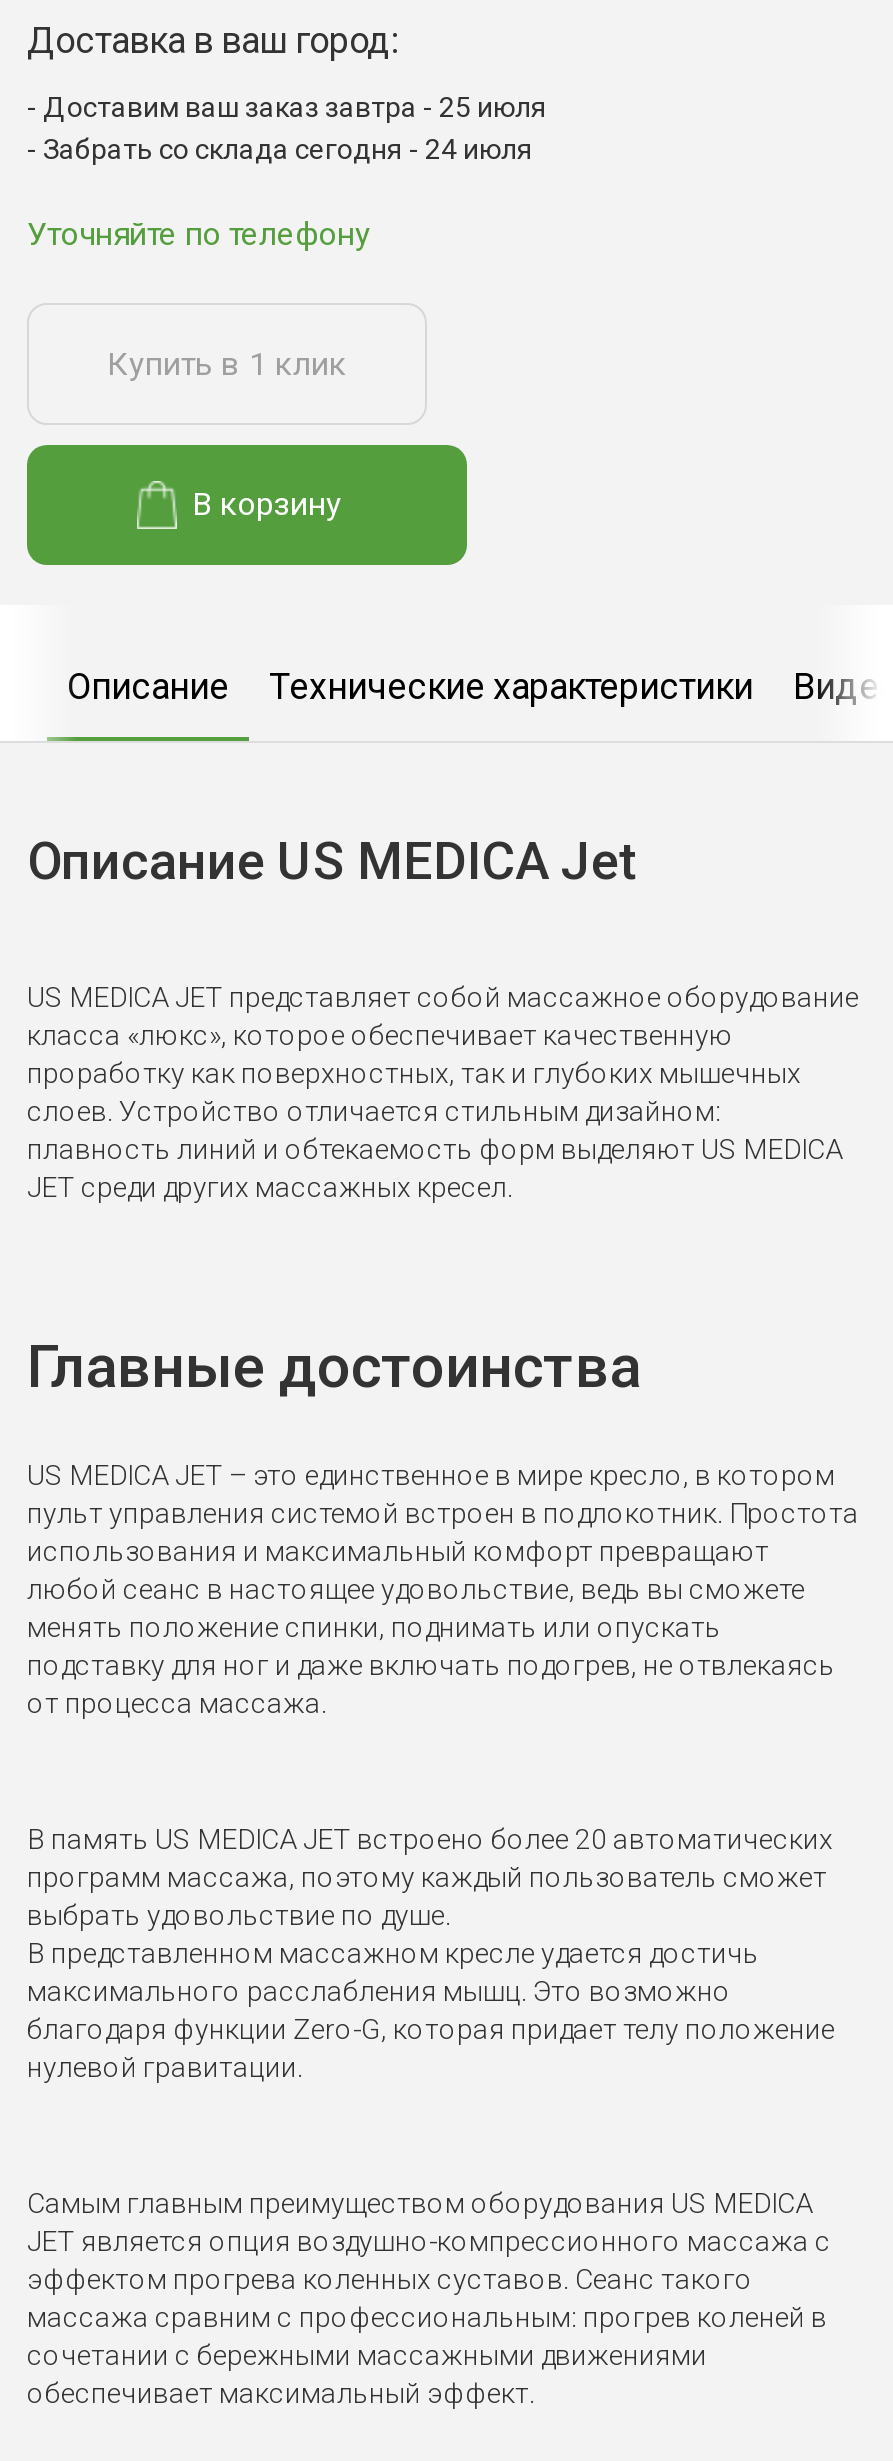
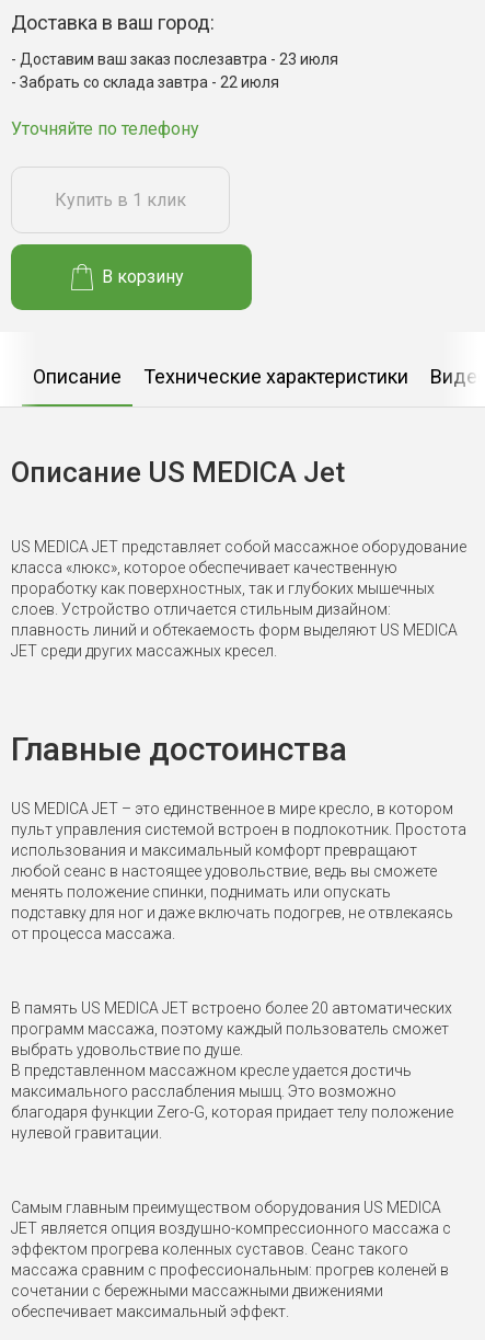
- Доставим ваш заказ завтра - 25 июля
+ Доставим ваш заказ послезавтра - 23 июля

- Забрать со склада сегодня - 24 июля
+ Забрать со склада завтра - 22 июля
